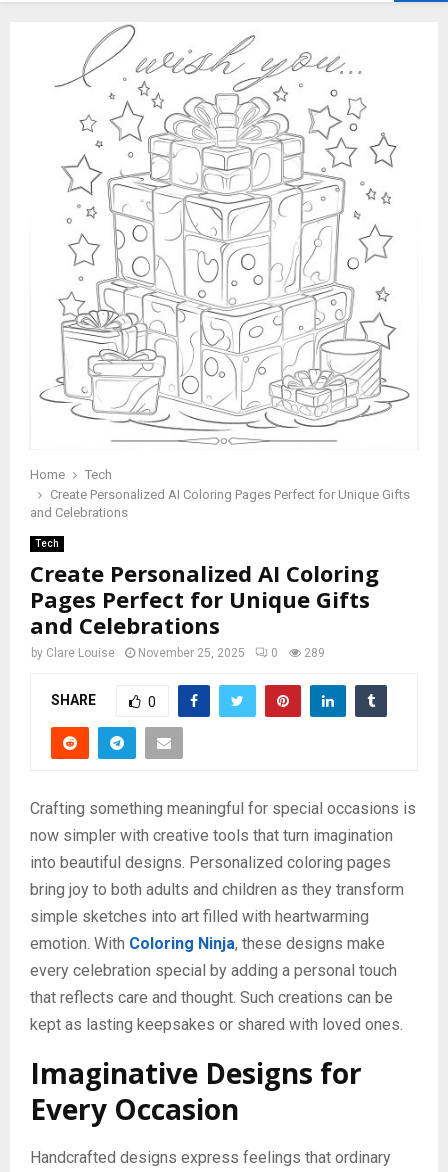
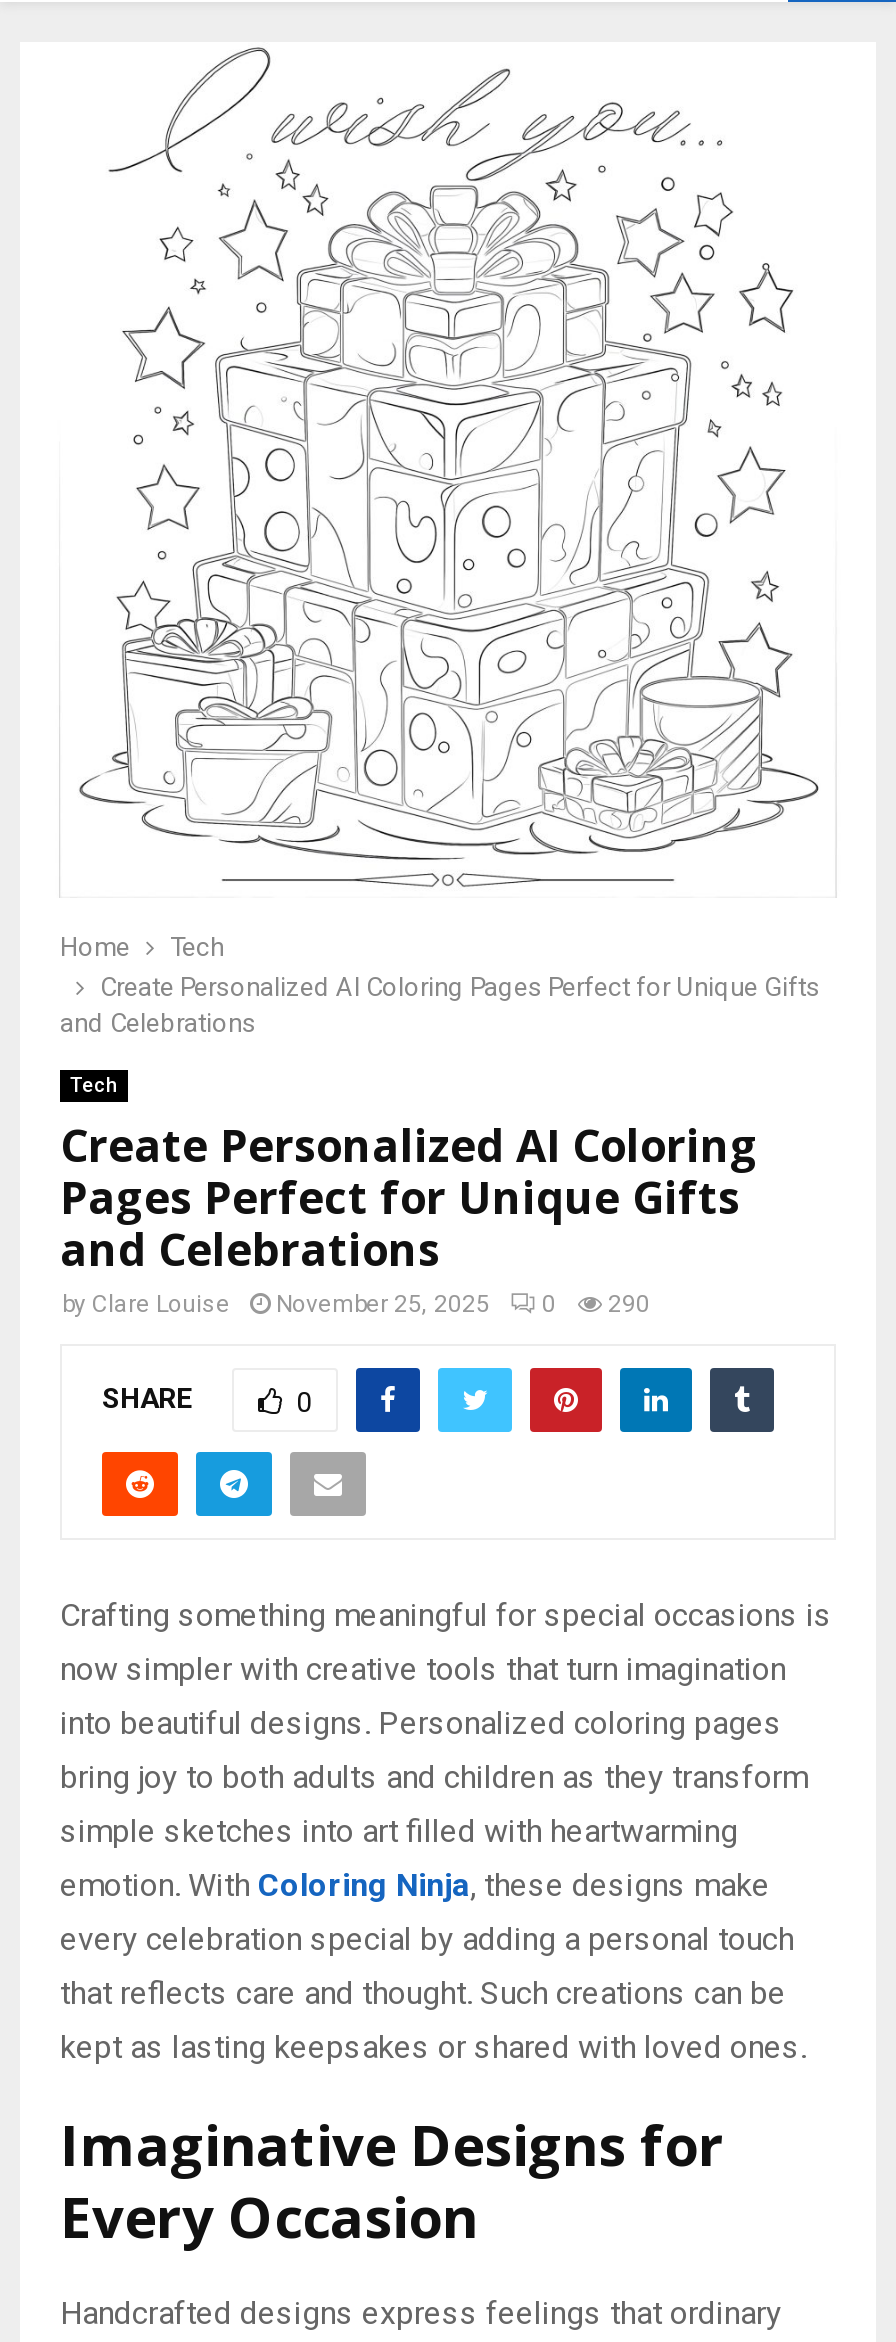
- by Clare Louise November 25, 2025 0 289
+ by Clare Louise November 25, 2025 0 290
